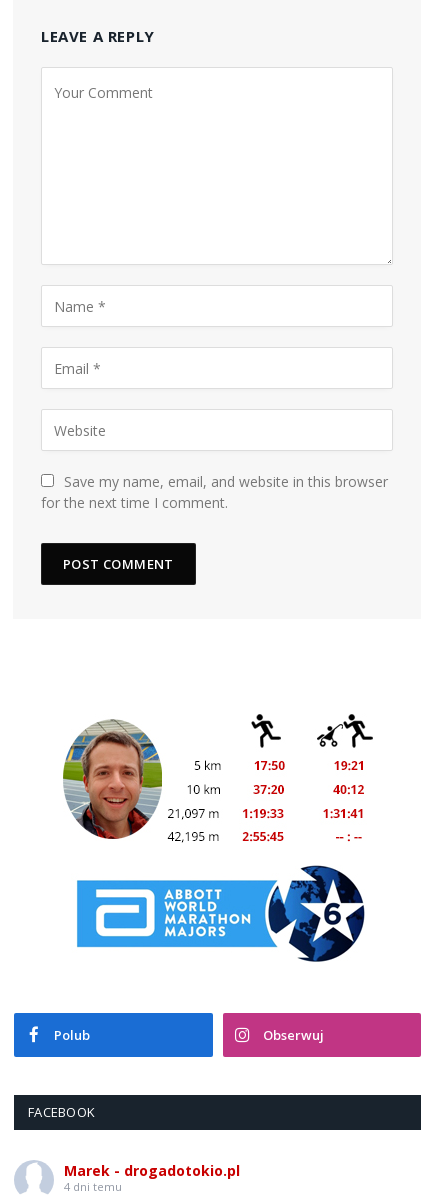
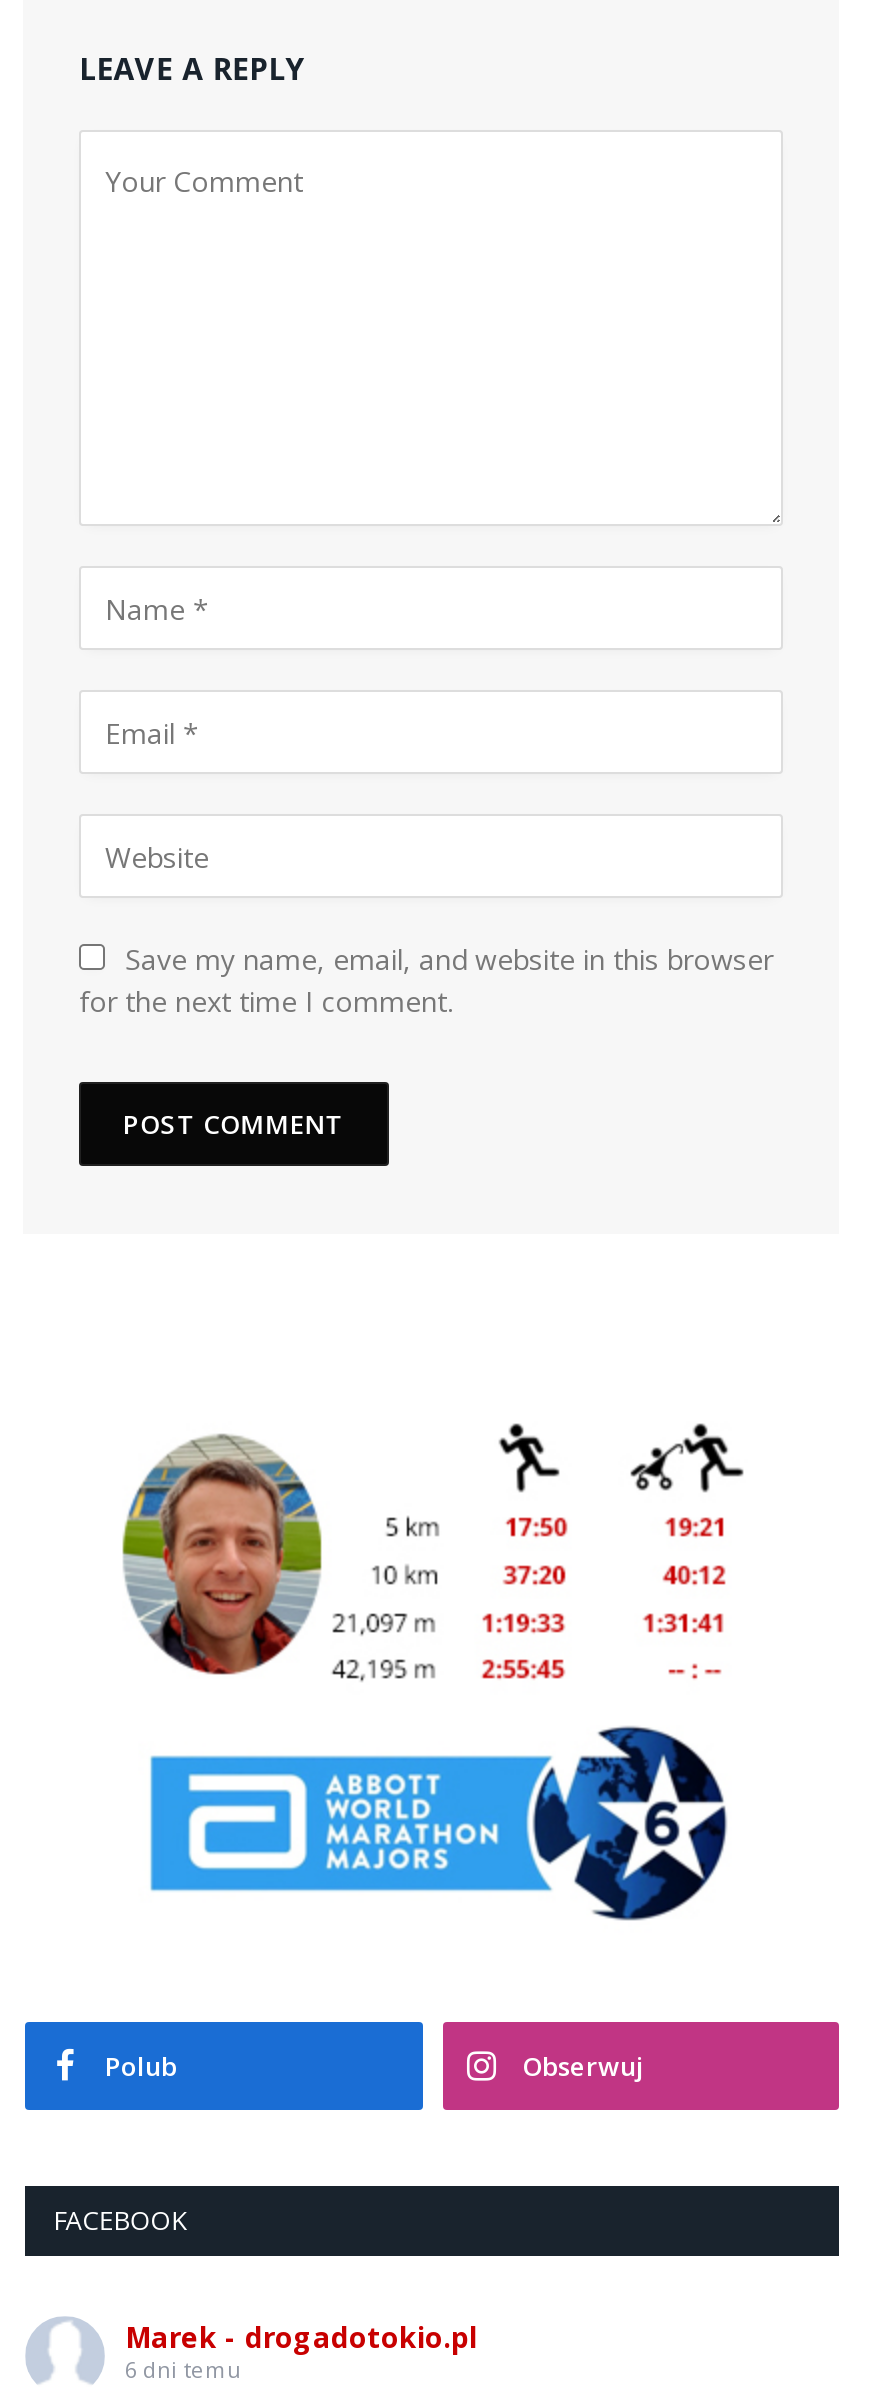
- 4 dni temu
+ 6 dni temu
